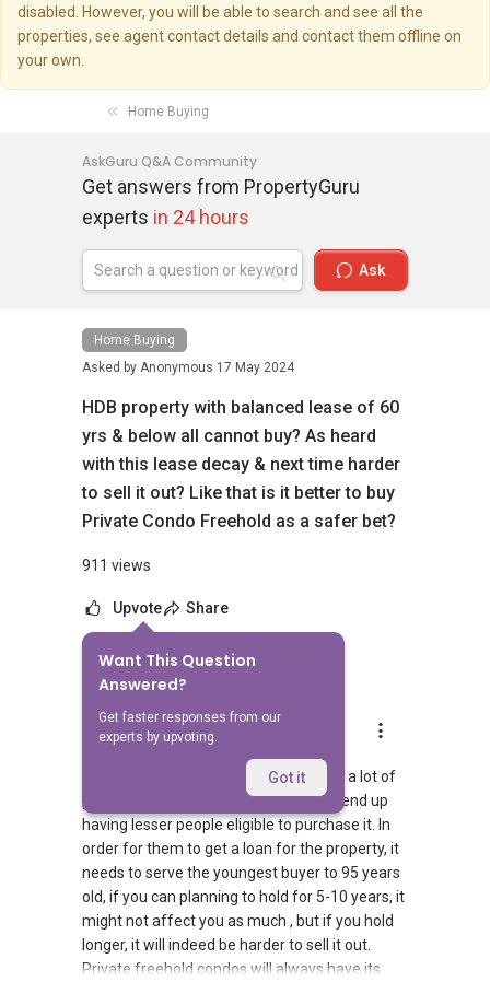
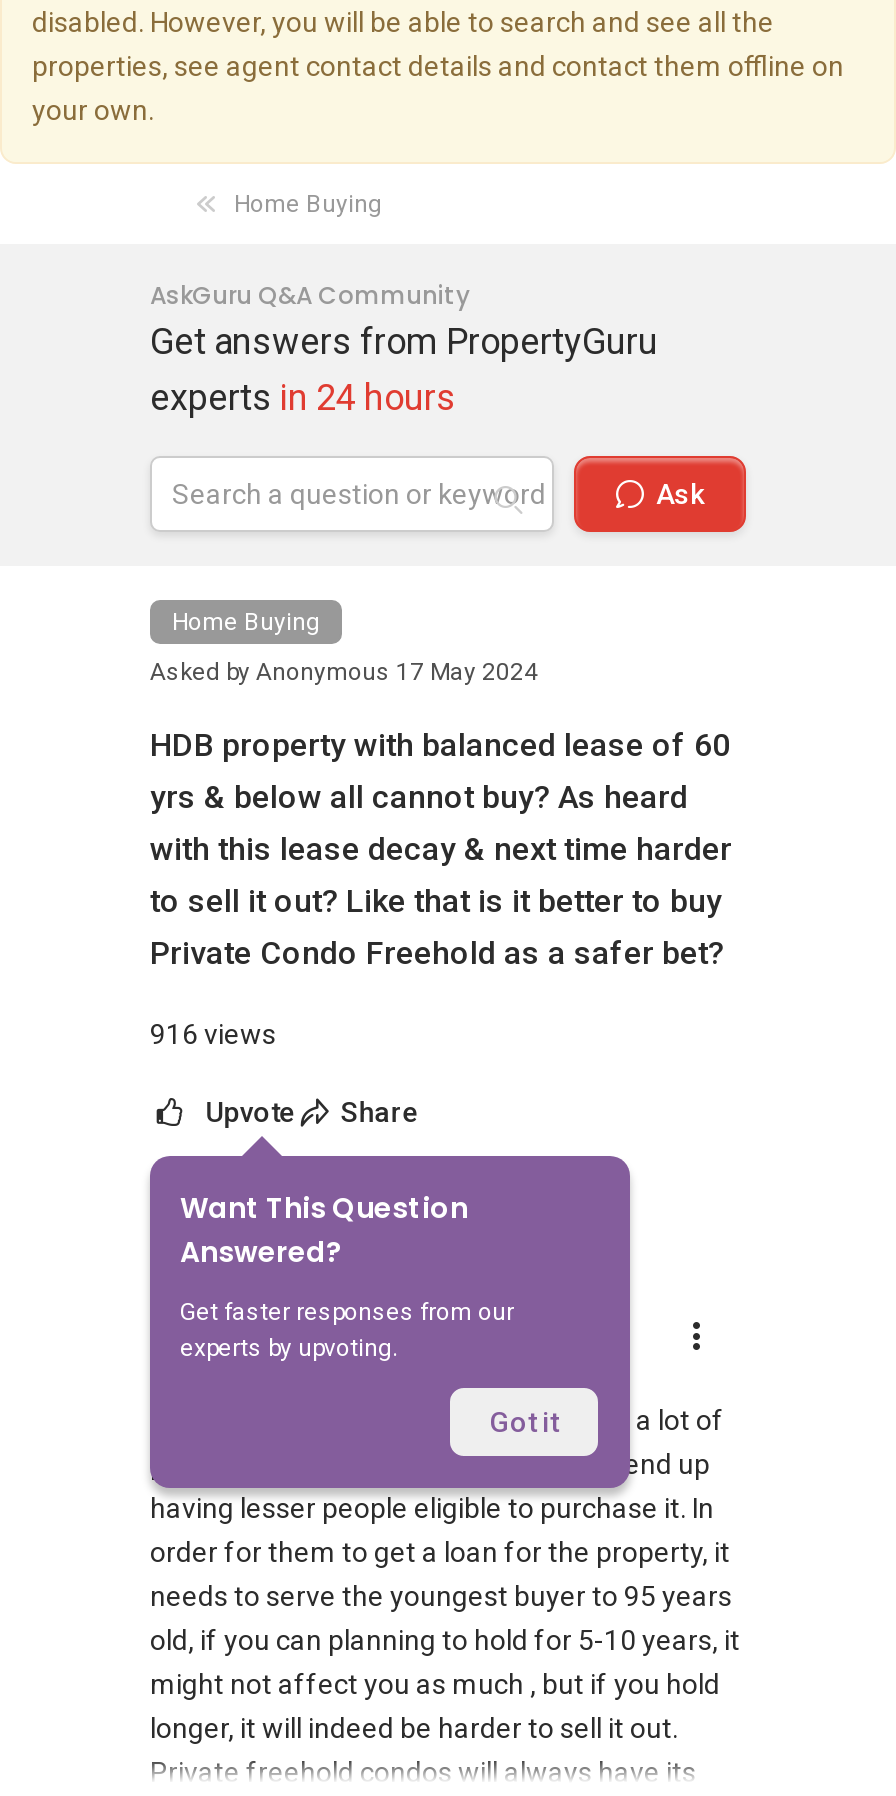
- 911 views
+ 916 views
